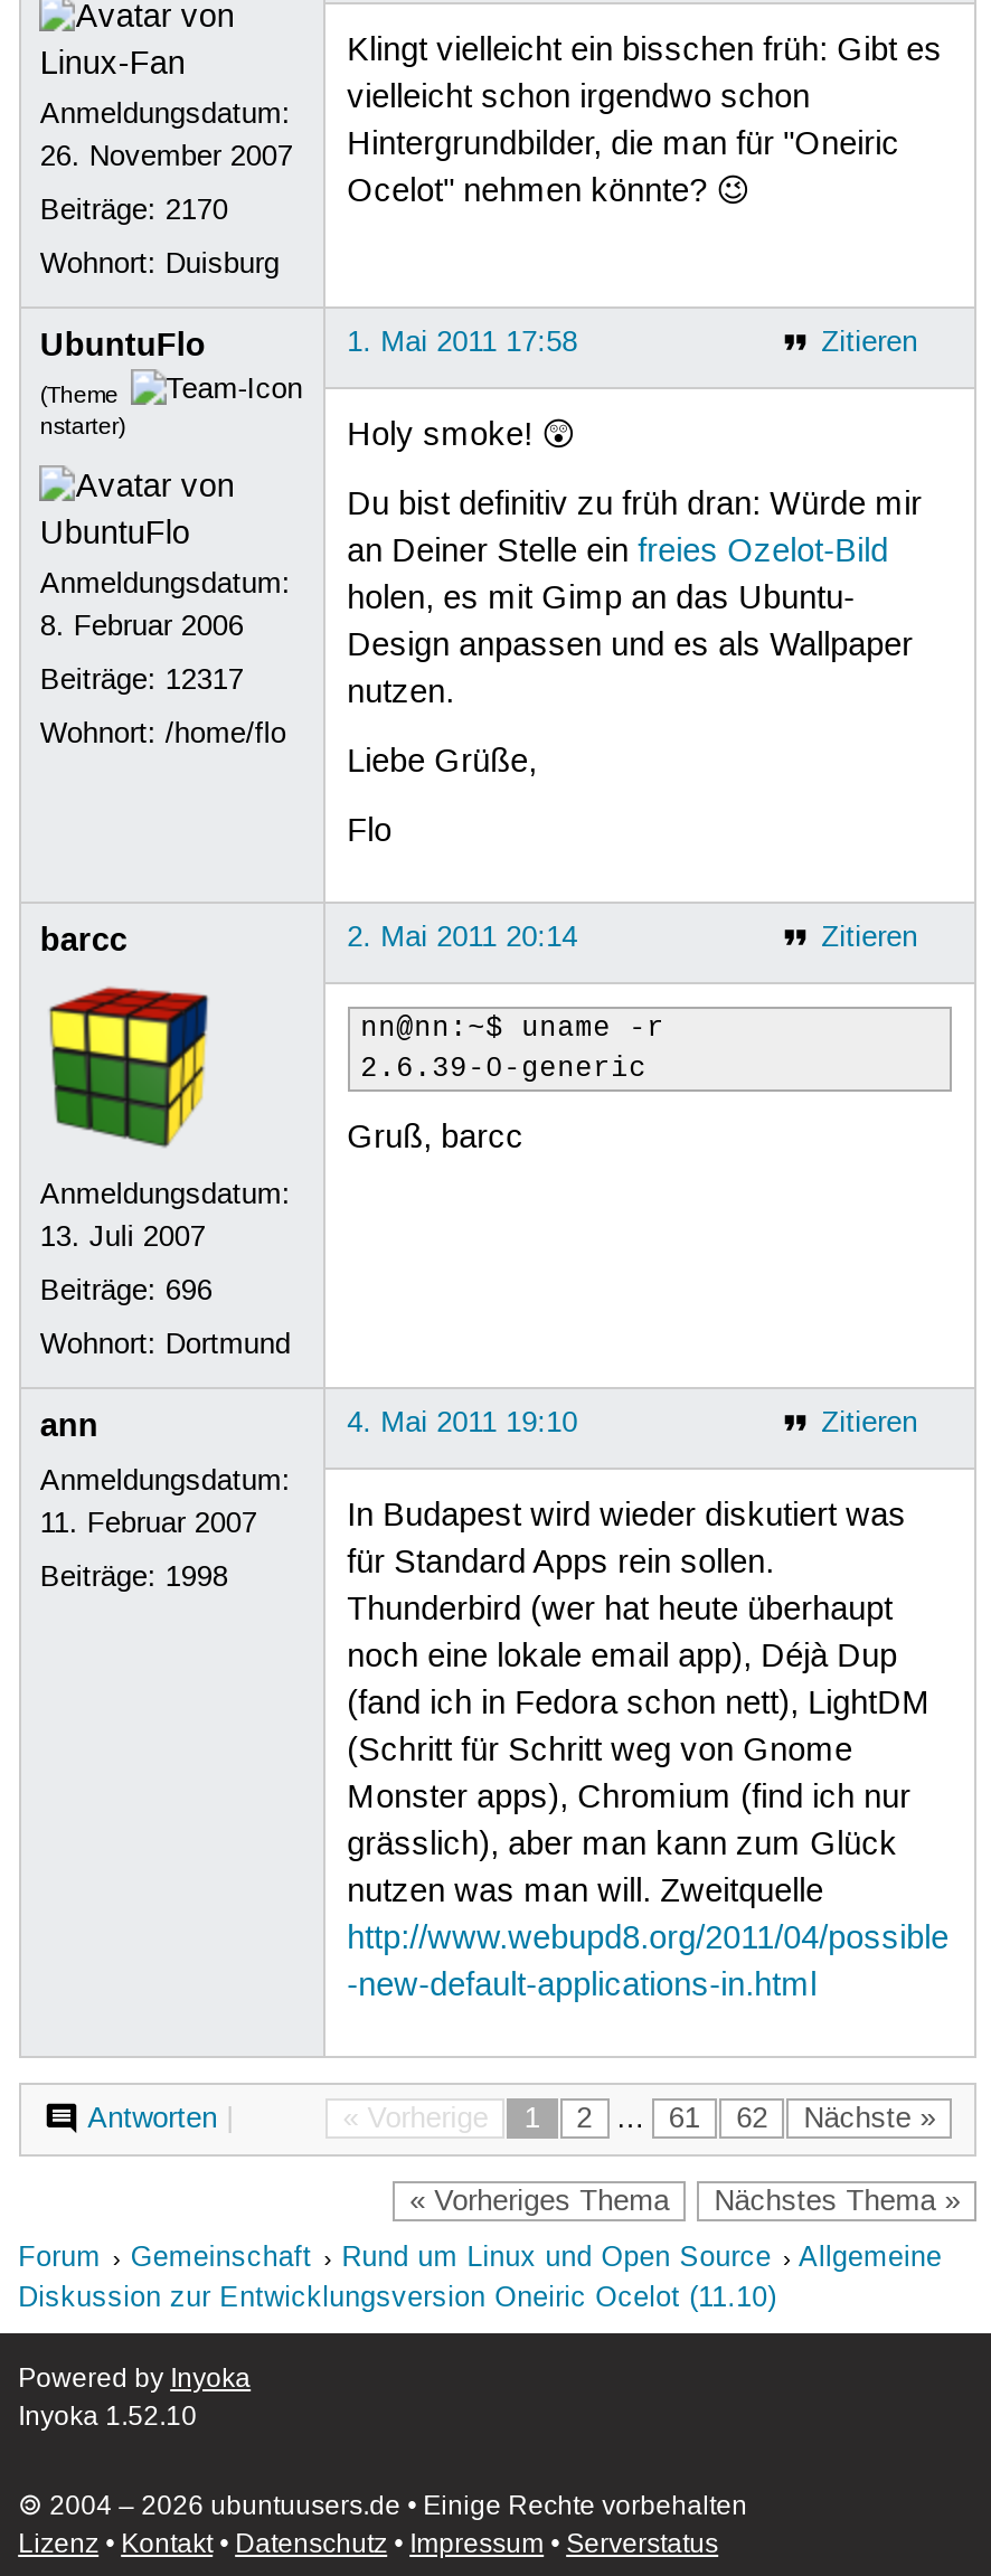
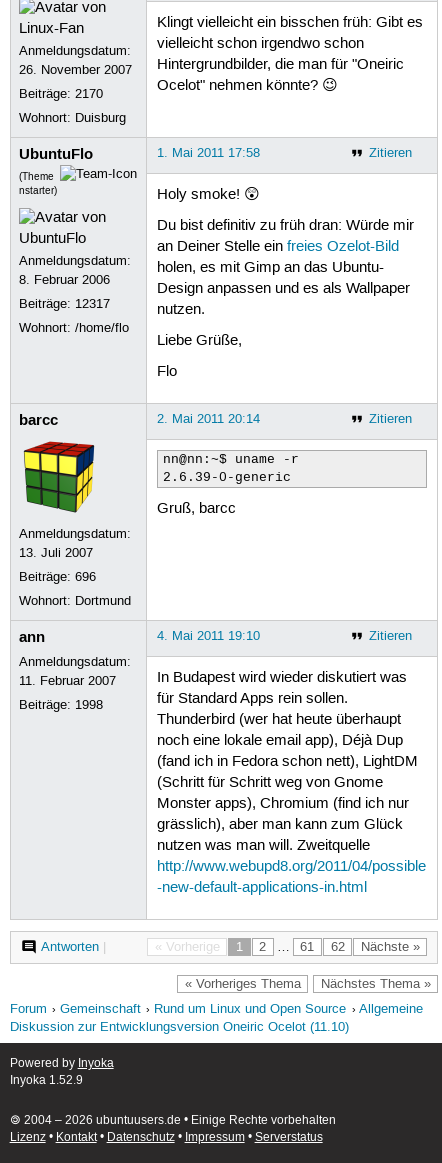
- Inyoka 1.52.10
+ Inyoka 1.52.9
